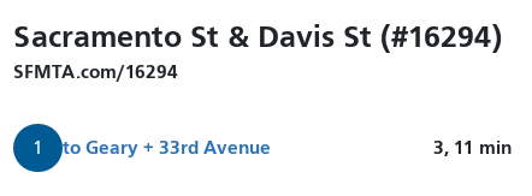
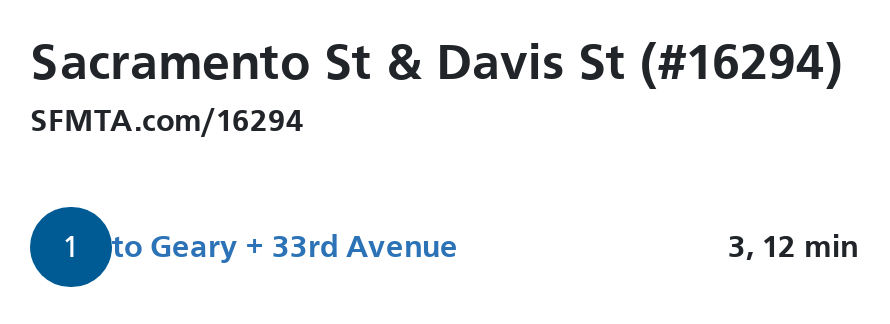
- 3, 11 min
+ 3, 12 min
